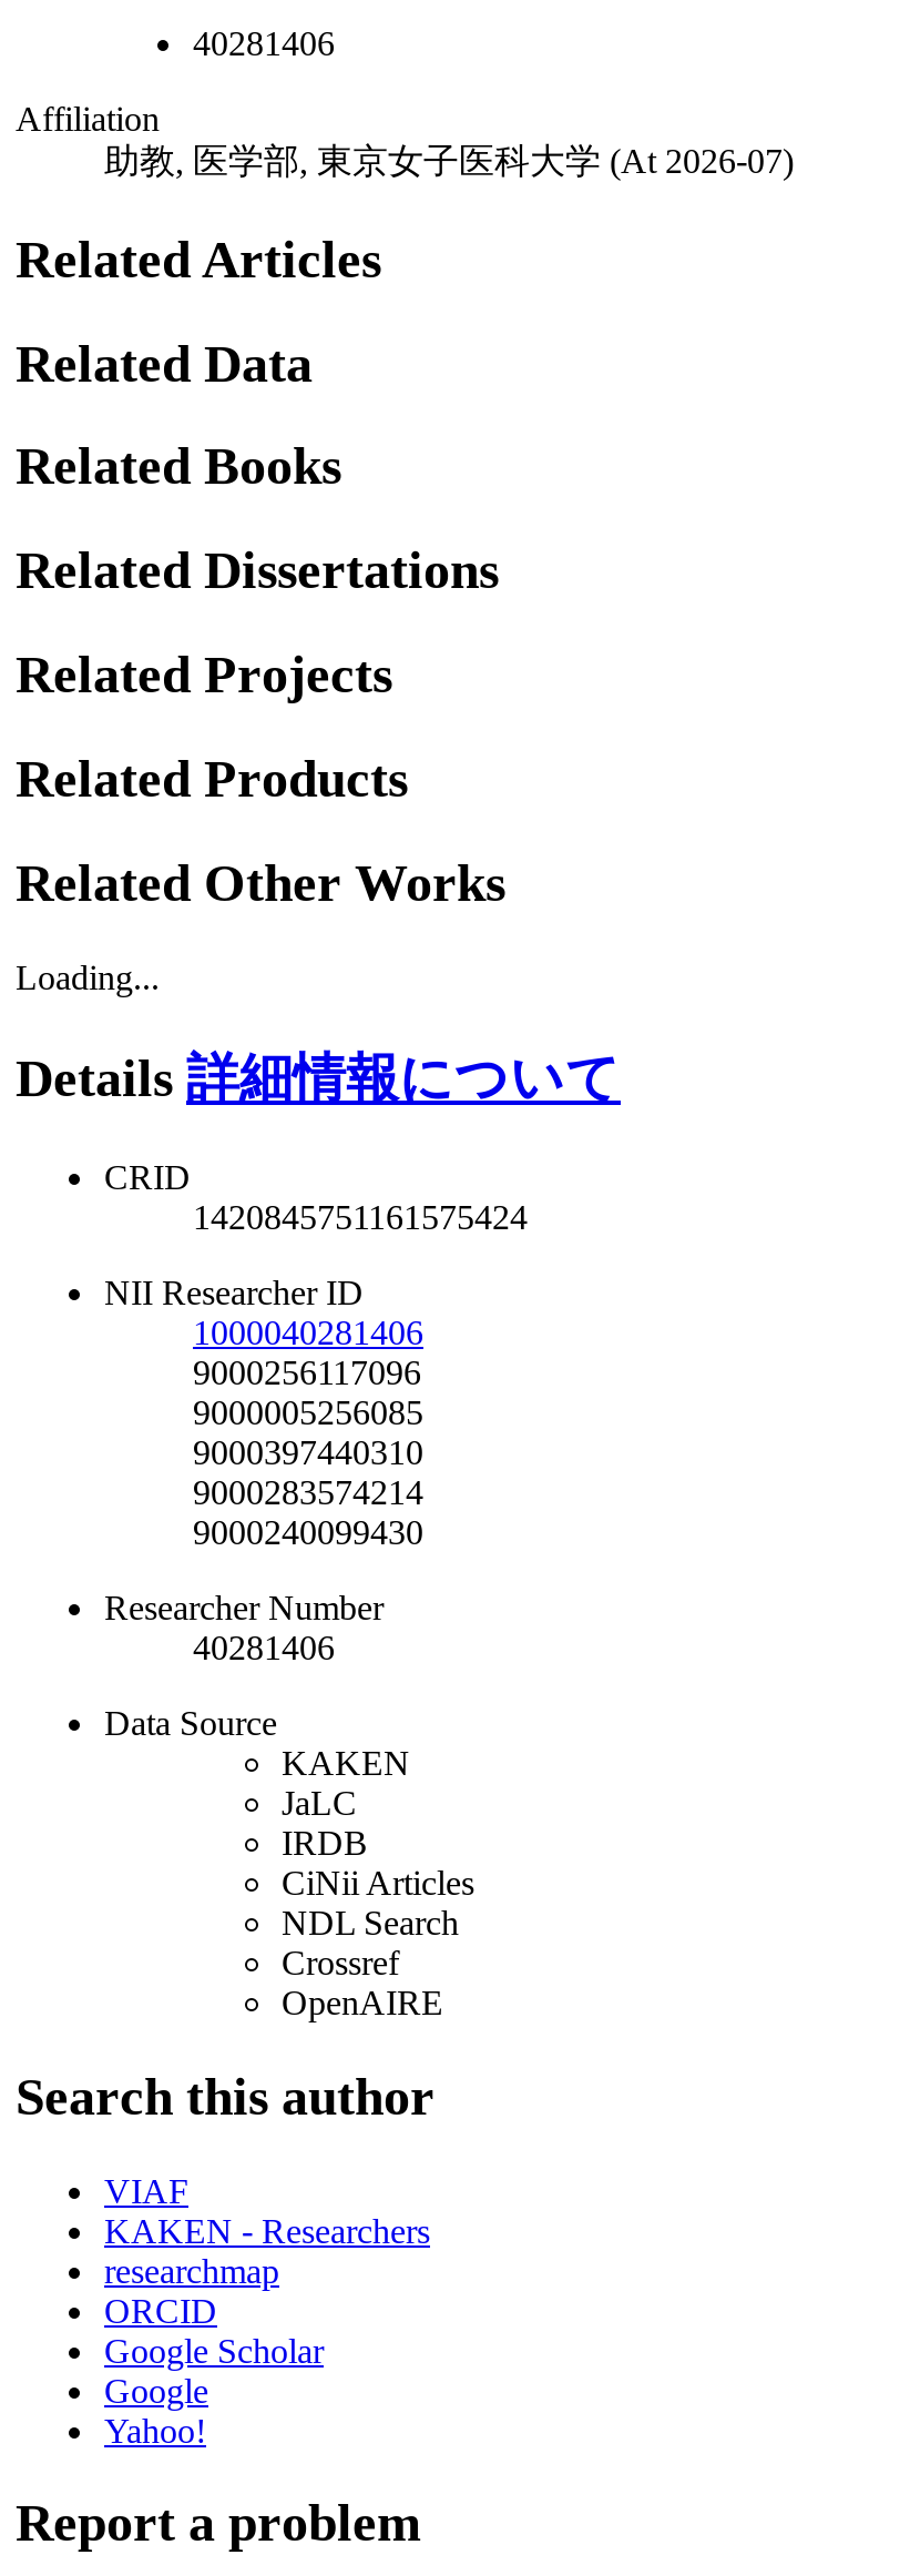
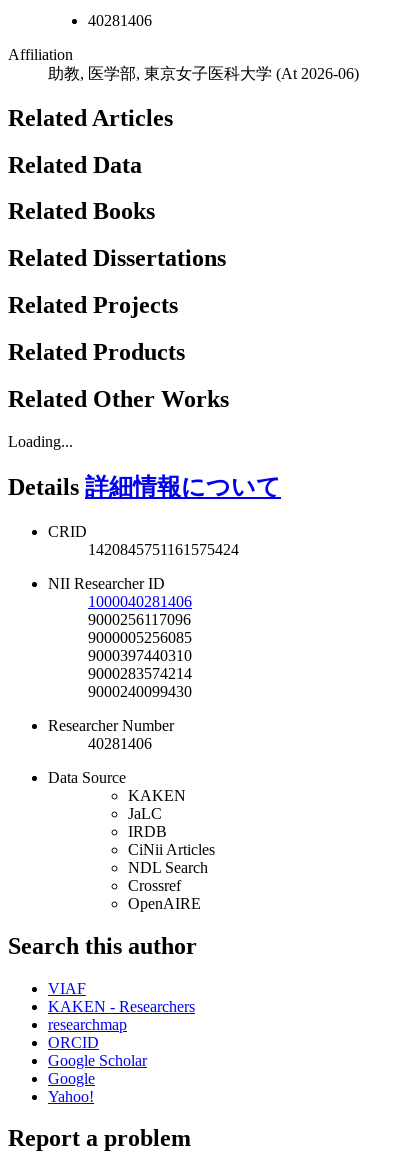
- 助教, 医学部, 東京女子医科大学 (At 2026-07)
+ 助教, 医学部, 東京女子医科大学 (At 2026-06)
